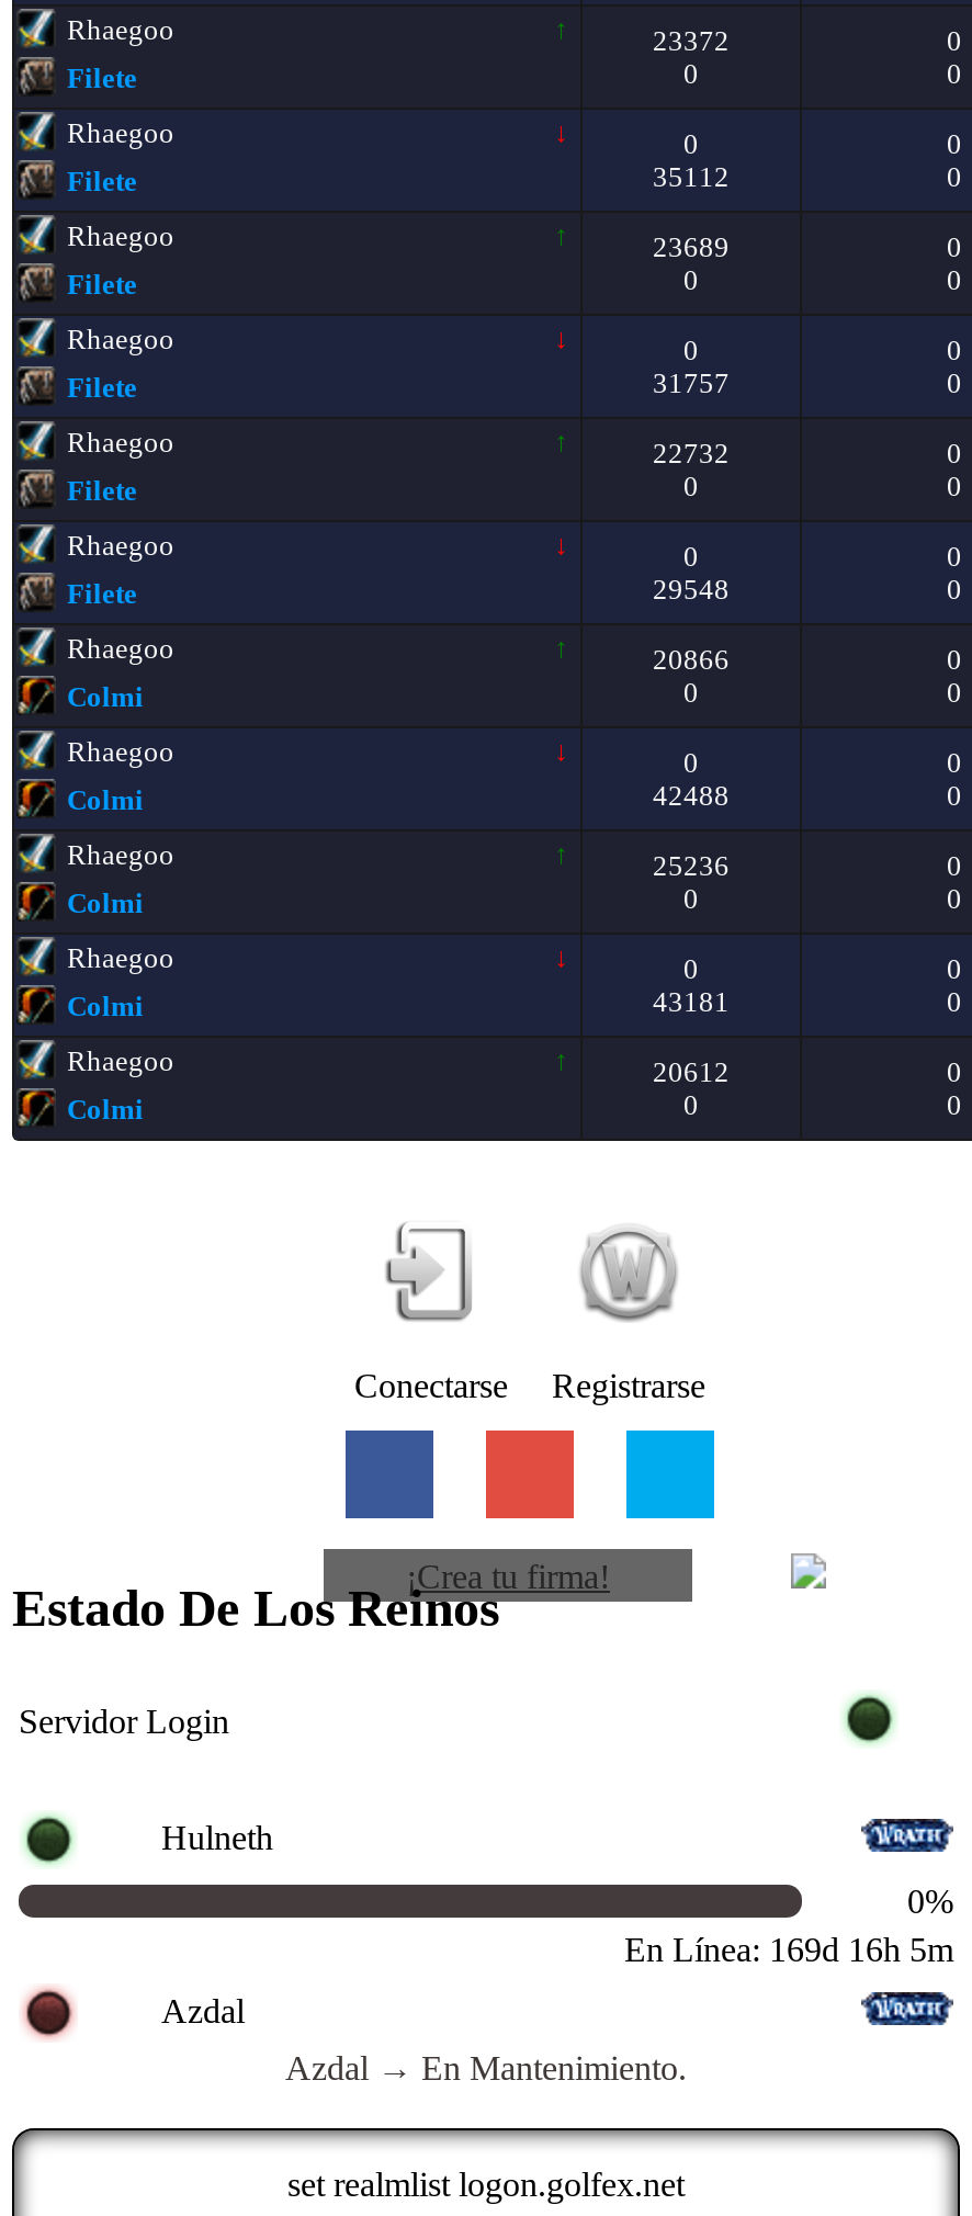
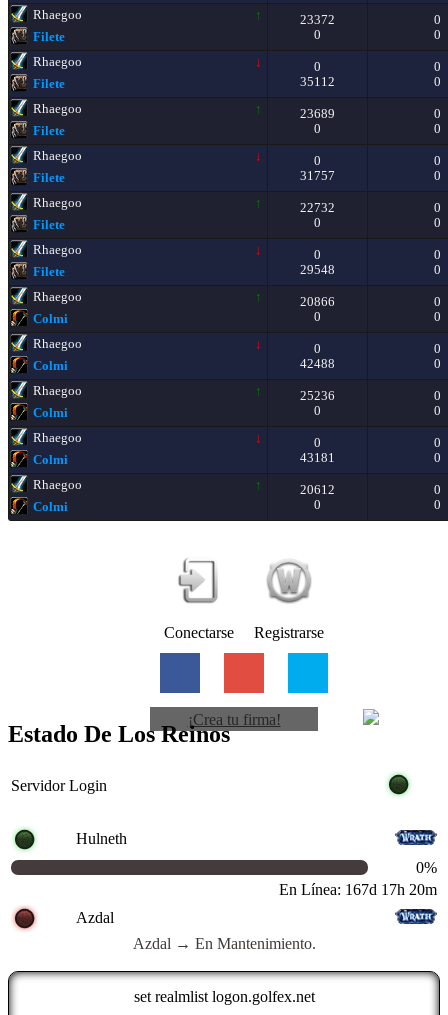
- En Línea: 169d 16h 5m
+ En Línea: 167d 17h 20m
